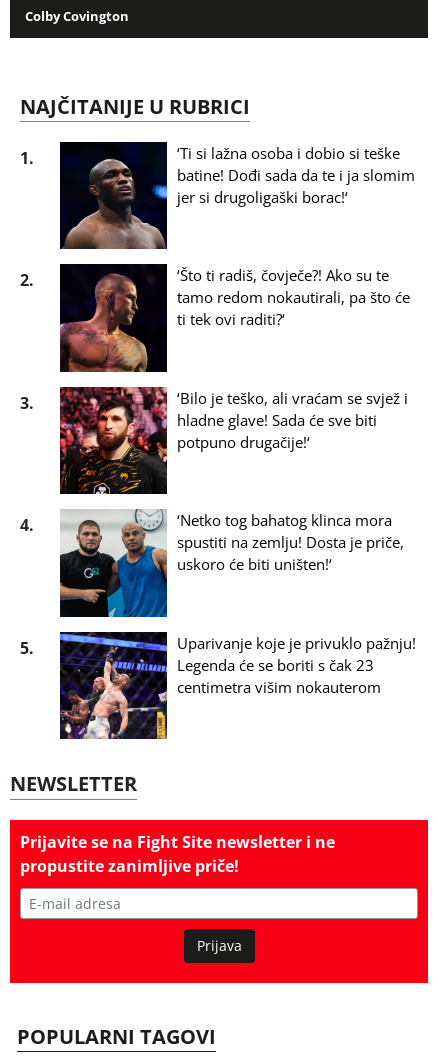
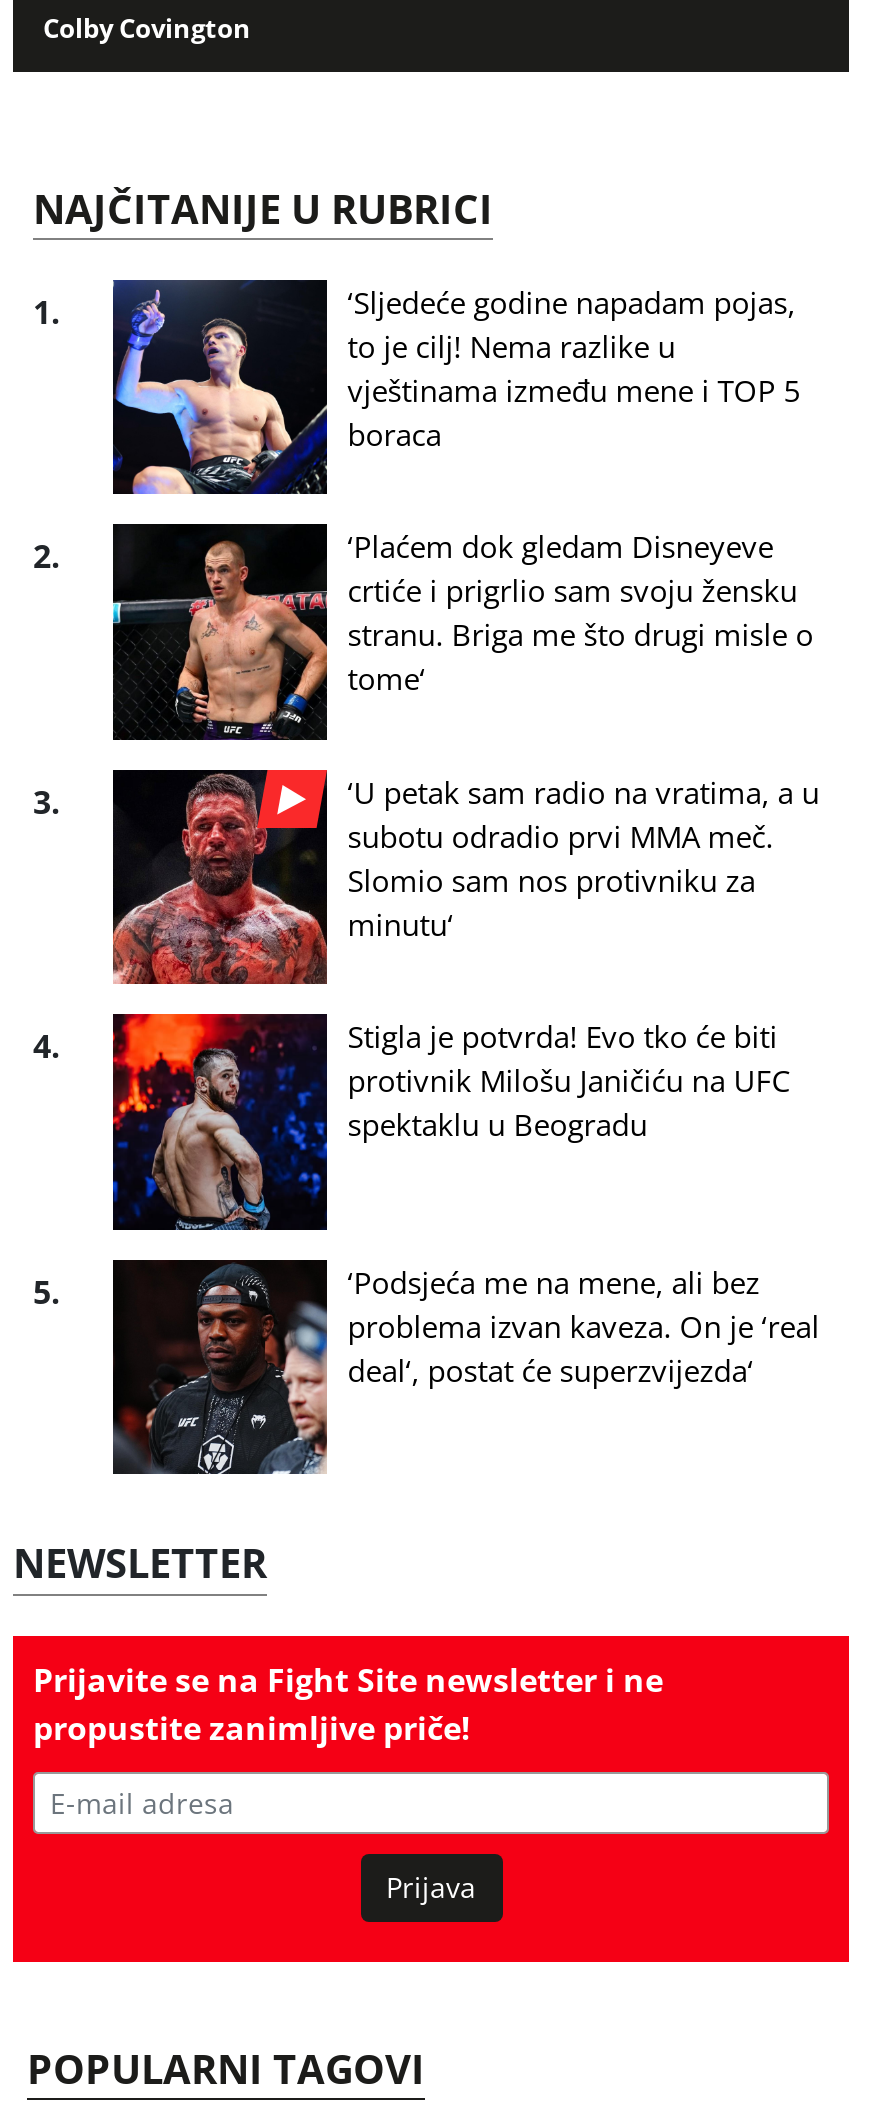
- [image]
- ‘Ti si lažna osoba i dobio si teške
- batine! Dođi sada da te i ja slomim
- jer si drugoligaški borac!‘
+ [image]
+ ‘Sljedeće godine napadam pojas,
+ to je cilj! Nema razlike u
+ vještinama između mene i TOP 5
+ boraca

- [image]
- ‘Što ti radiš, čovječe?! Ako su te
- tamo redom nokautirali, pa što će
- ti tek ovi raditi?‘
+ [image]
+ ‘Plaćem dok gledam Disneyeve
+ crtiće i prigrlio sam svoju žensku
+ stranu. Briga me što drugi misle o
+ tome‘

- [image]
- ‘Bilo je teško, ali vraćam se svjež i
- hladne glave! Sada će sve biti
- potpuno drugačije!‘
+ [image]
+ ‘U petak sam radio na vratima, a u
+ subotu odradio prvi MMA meč.
+ Slomio sam nos protivniku za
+ minutu‘

- [image]
- ‘Netko tog bahatog klinca mora
- spustiti na zemlju! Dosta je priče,
- uskoro će biti uništen!‘
+ [image]
+ Stigla je potvrda! Evo tko će biti
+ protivnik Milošu Janičiću na UFC
+ spektaklu u Beogradu

- [image]
- Uparivanje koje je privuklo pažnju!
- Legenda će se boriti s čak 23
- centimetra višim nokauterom
+ [image]
+ ‘Podsjeća me na mene, ali bez
+ problema izvan kaveza. On je ‘real
+ deal‘, postat će superzvijezda‘
